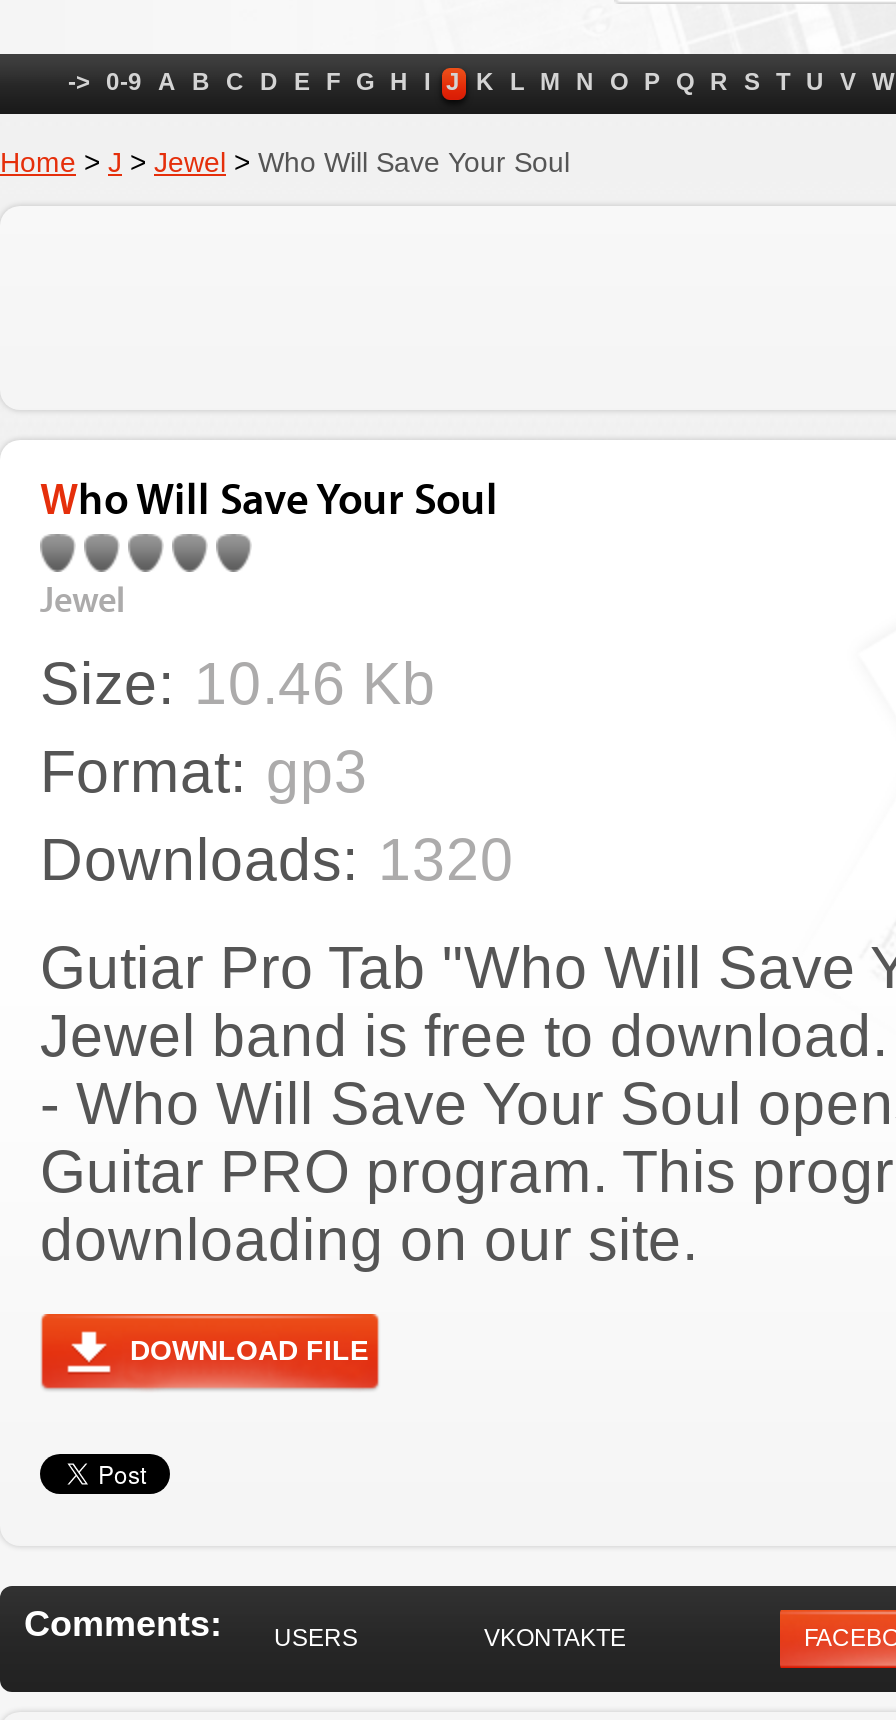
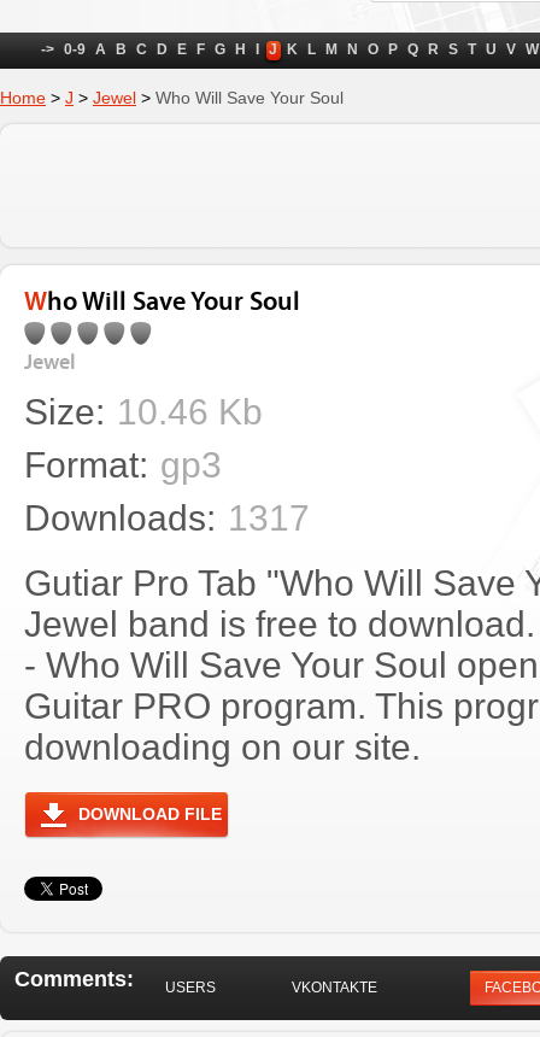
- Downloads: 1320
+ Downloads: 1317
